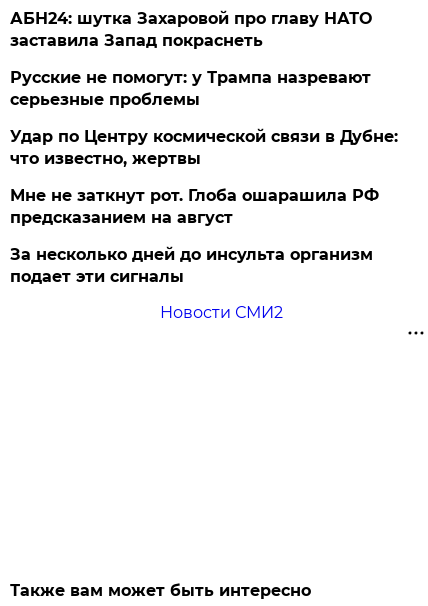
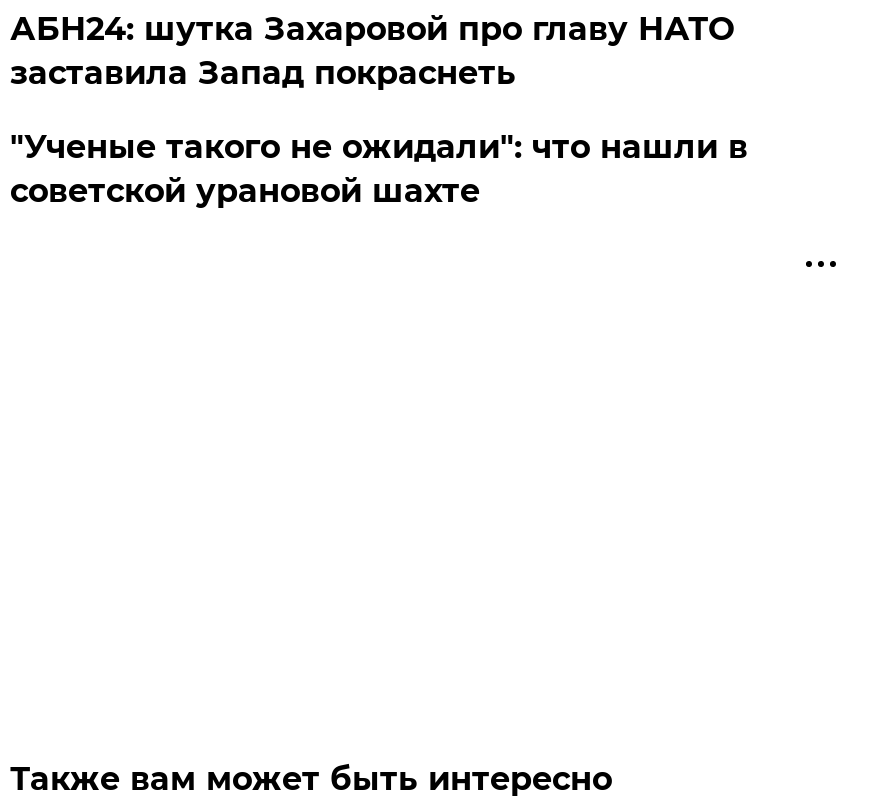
- Русские не помогут: у Трампа назревают
- серьезные проблемы
- Удар по Центру космической связи в Дубне:
- что известно, жертвы
- Мне не заткнут рот. Глоба ошарашила РФ
- предсказанием на август
- За несколько дней до инсульта организм
- подает эти сигналы
- Новости СМИ2
+ "Ученые такого не ожидали": что нашли в
+ советской урановой шахте
